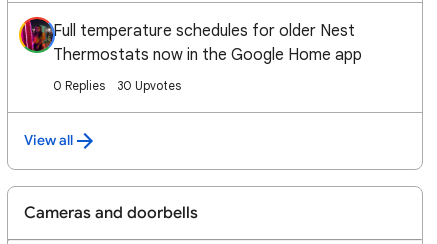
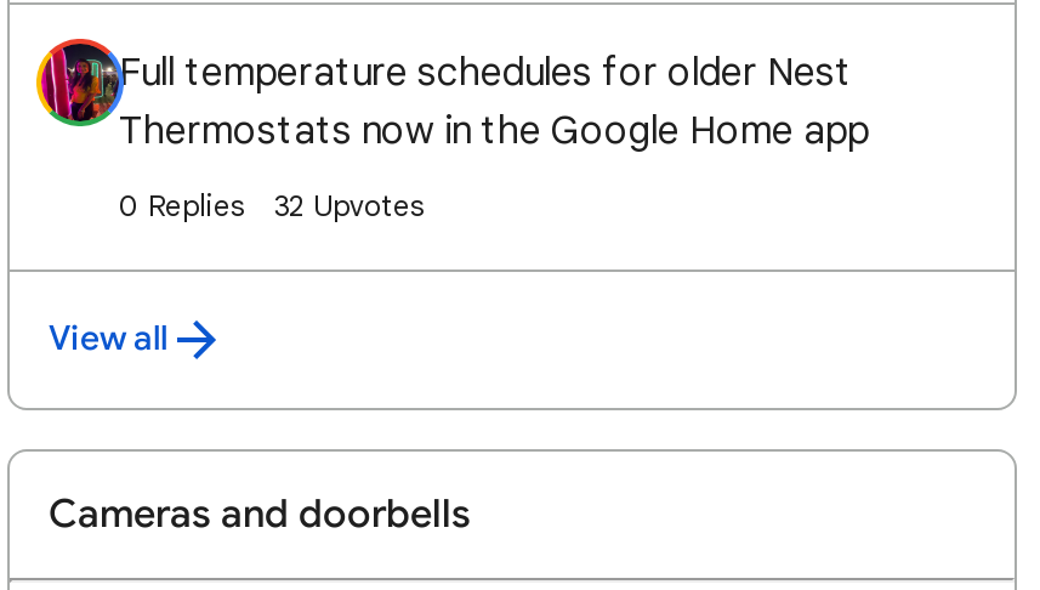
- 30 Upvotes
+ 32 Upvotes
